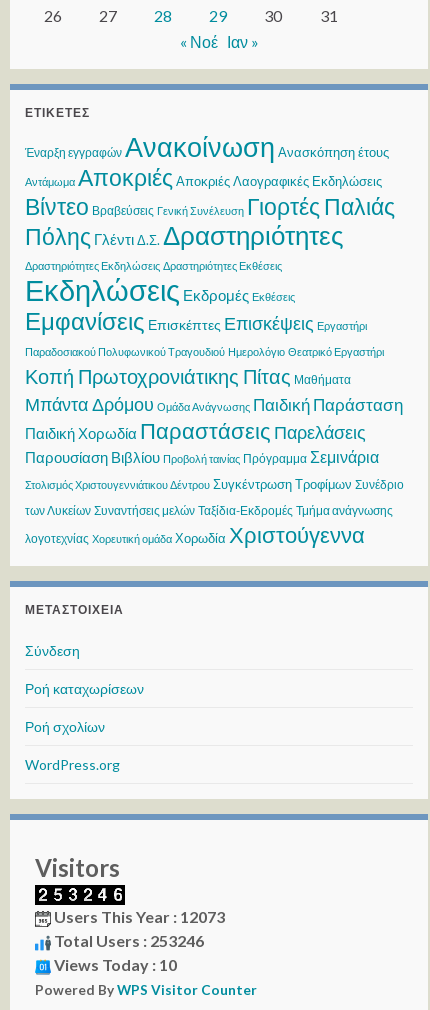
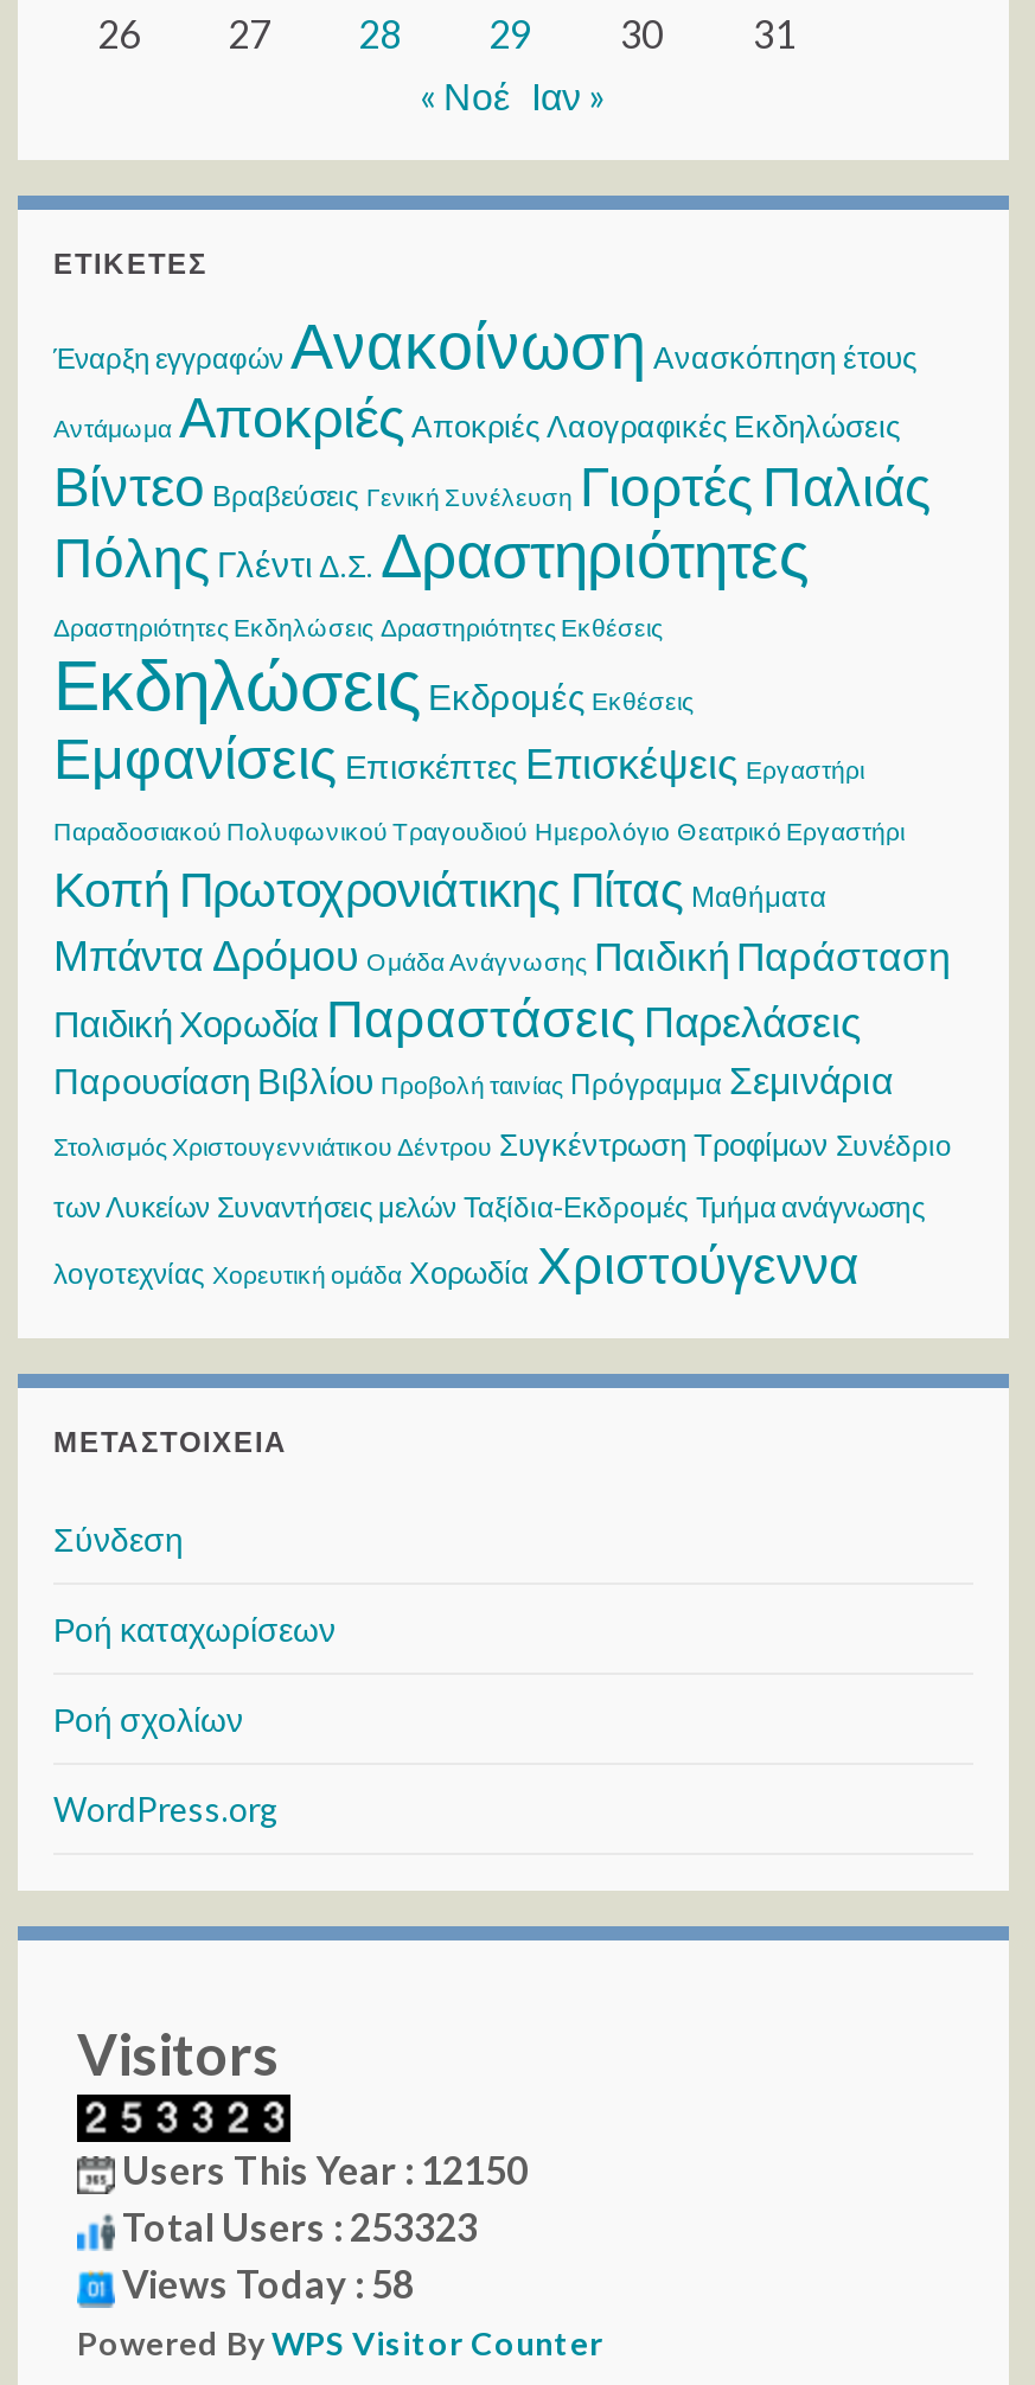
- Users This Year : 12073
+ Users This Year : 12150

- Total Users : 253246
+ Total Users : 253323

- Views Today : 10
+ Views Today : 58
